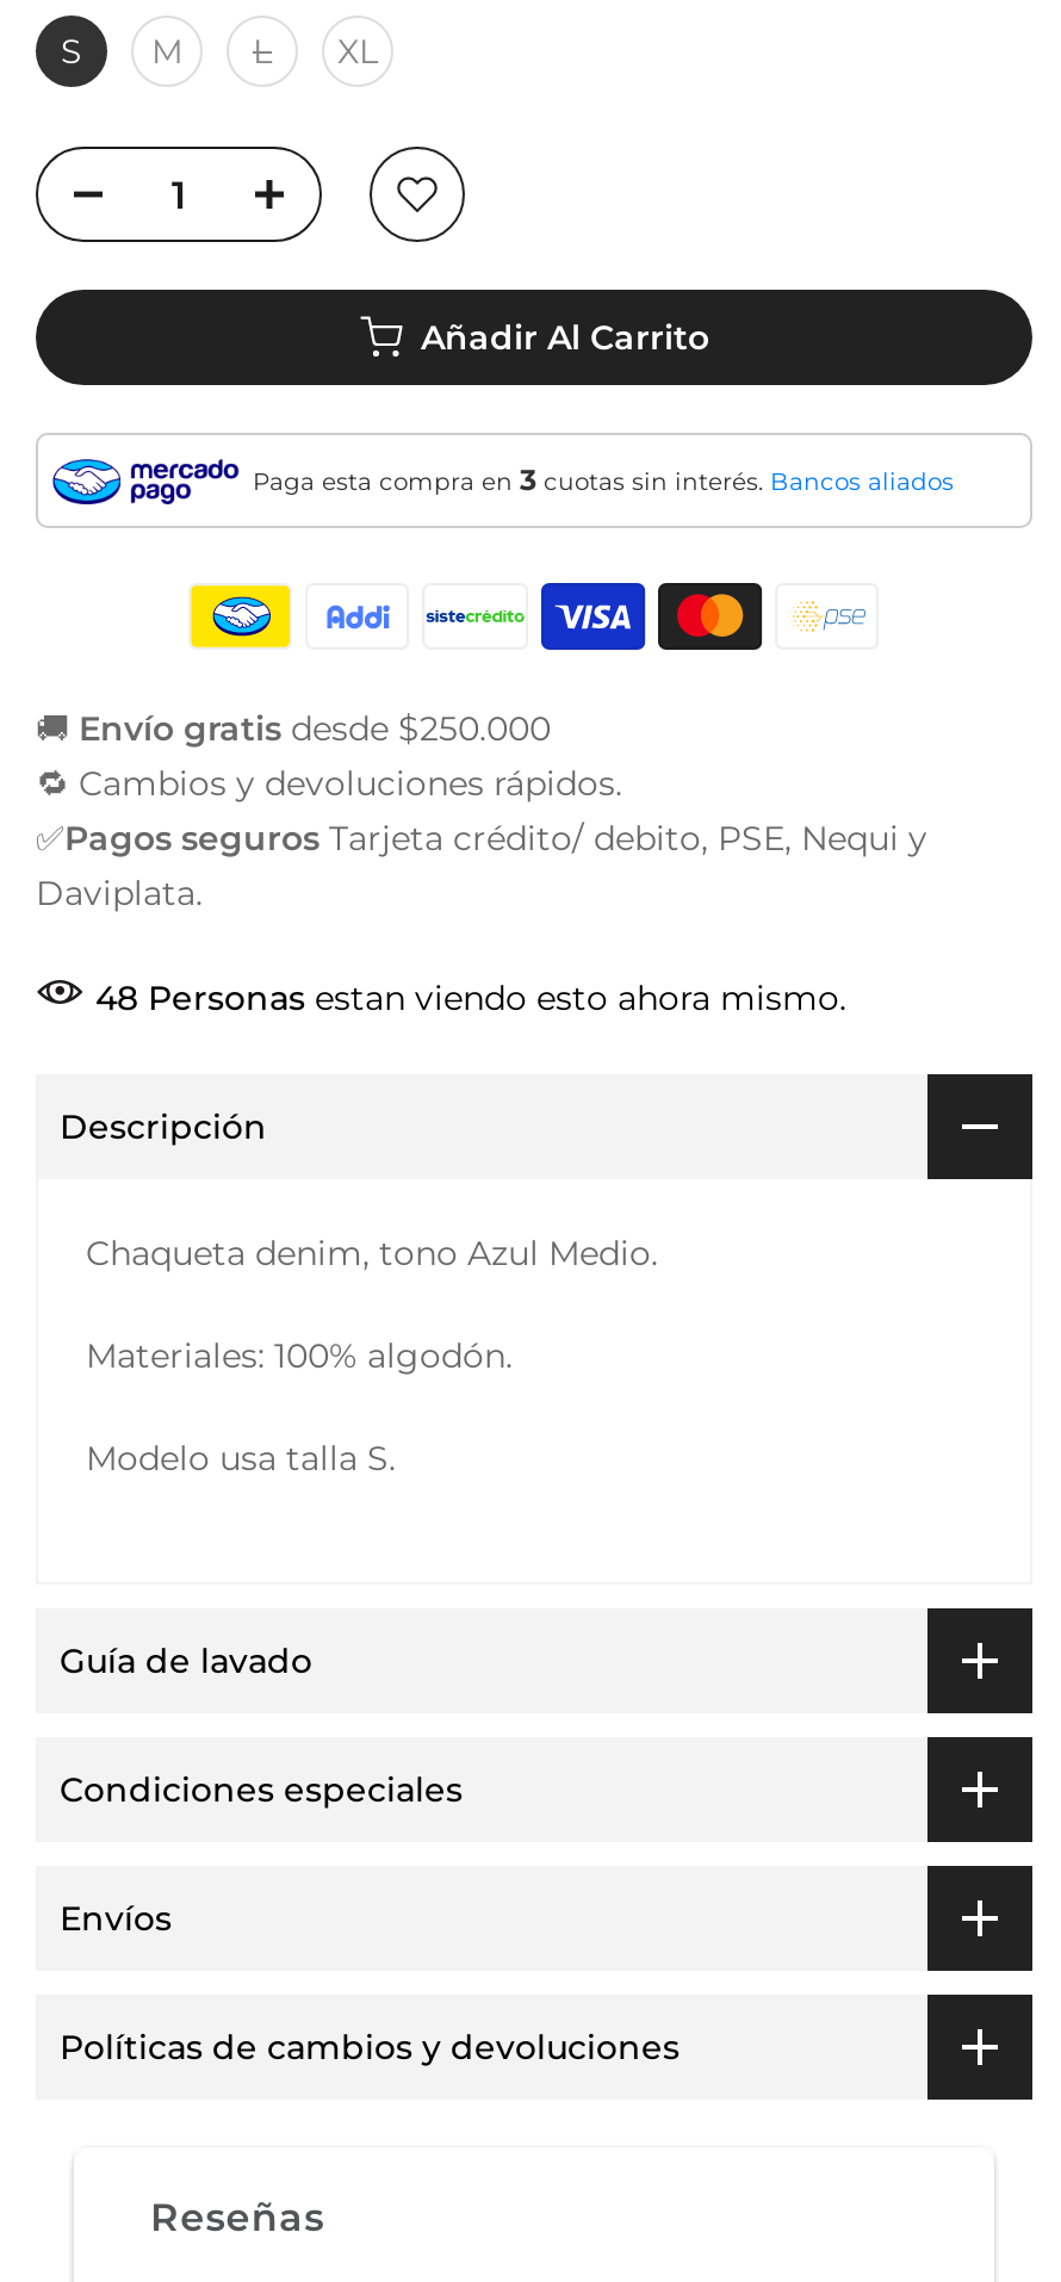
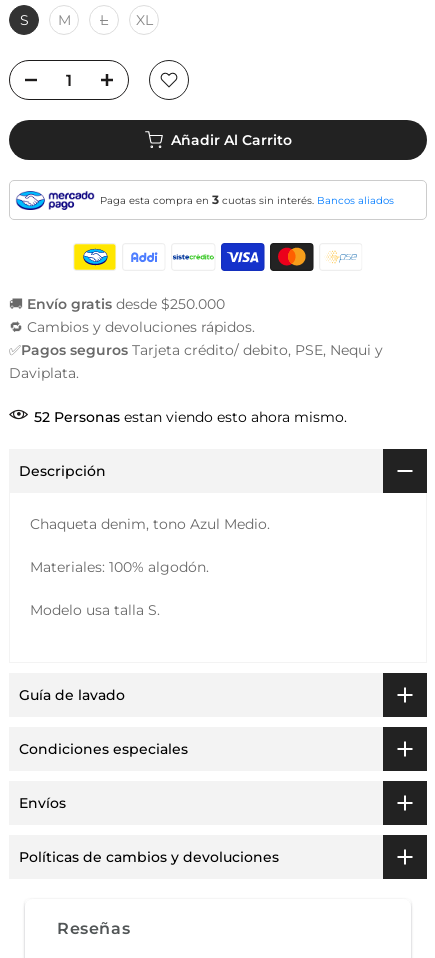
- 48 Personas estan viendo esto ahora mismo.
+ 52 Personas estan viendo esto ahora mismo.
